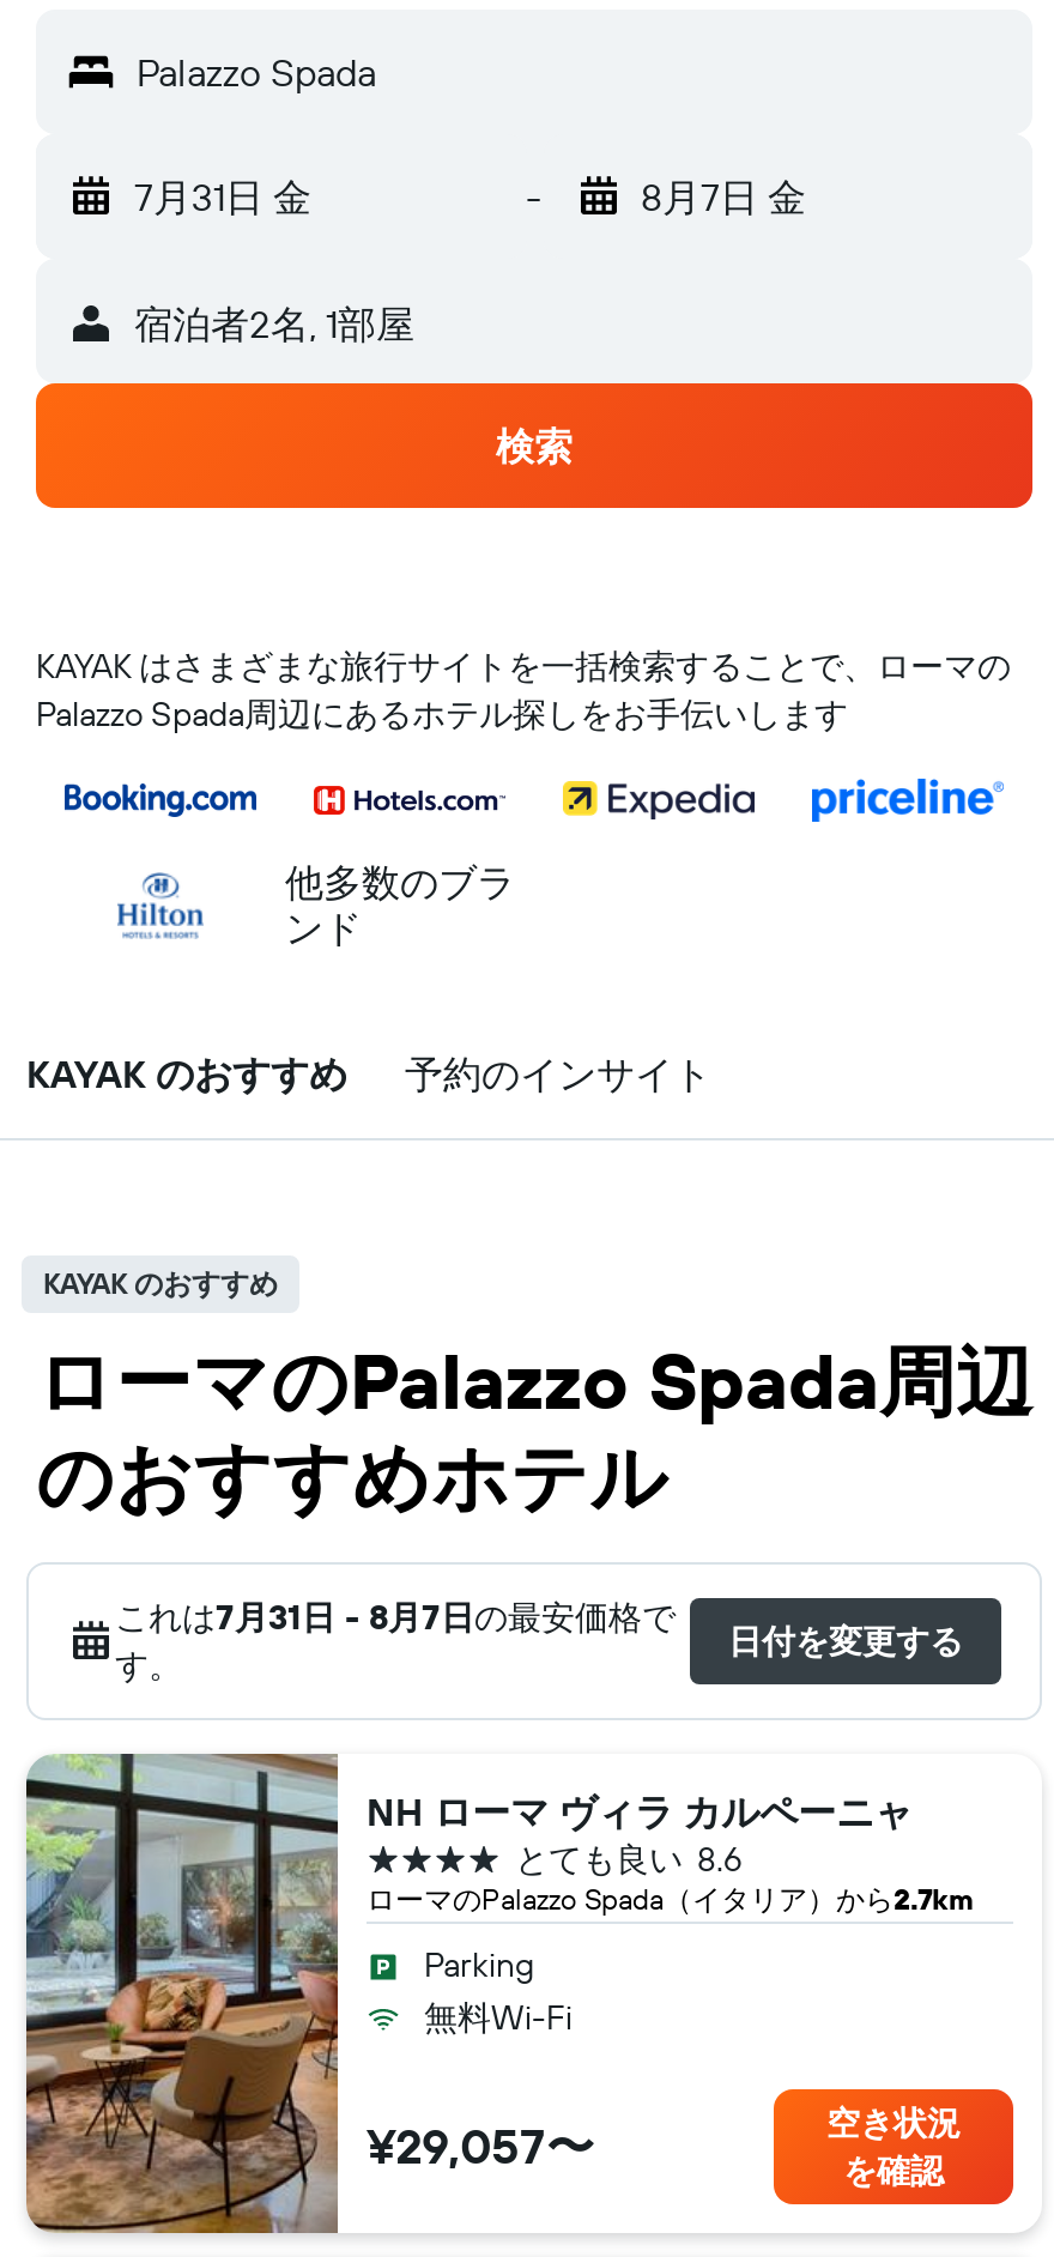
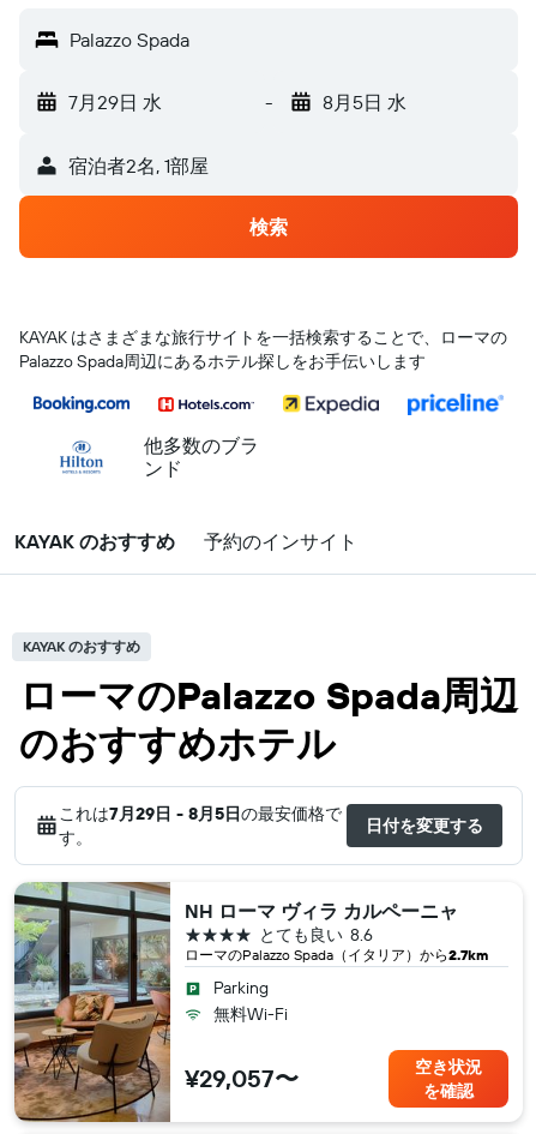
- 7月31日 金
+ 7月29日 水

- 8月7日 金
+ 8月5日 水

- これは7月31日 - 8月7日の最安価格で
+ これは7月29日 - 8月5日の最安価格で
